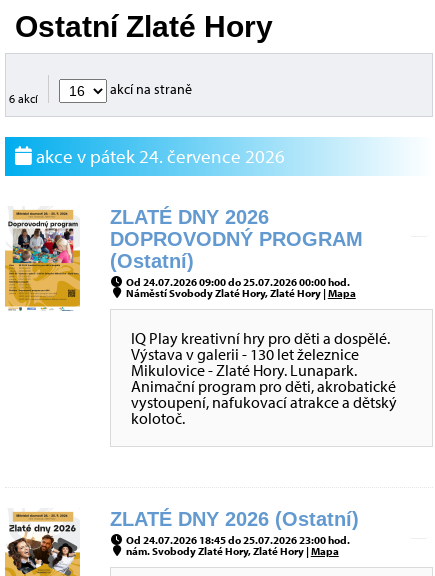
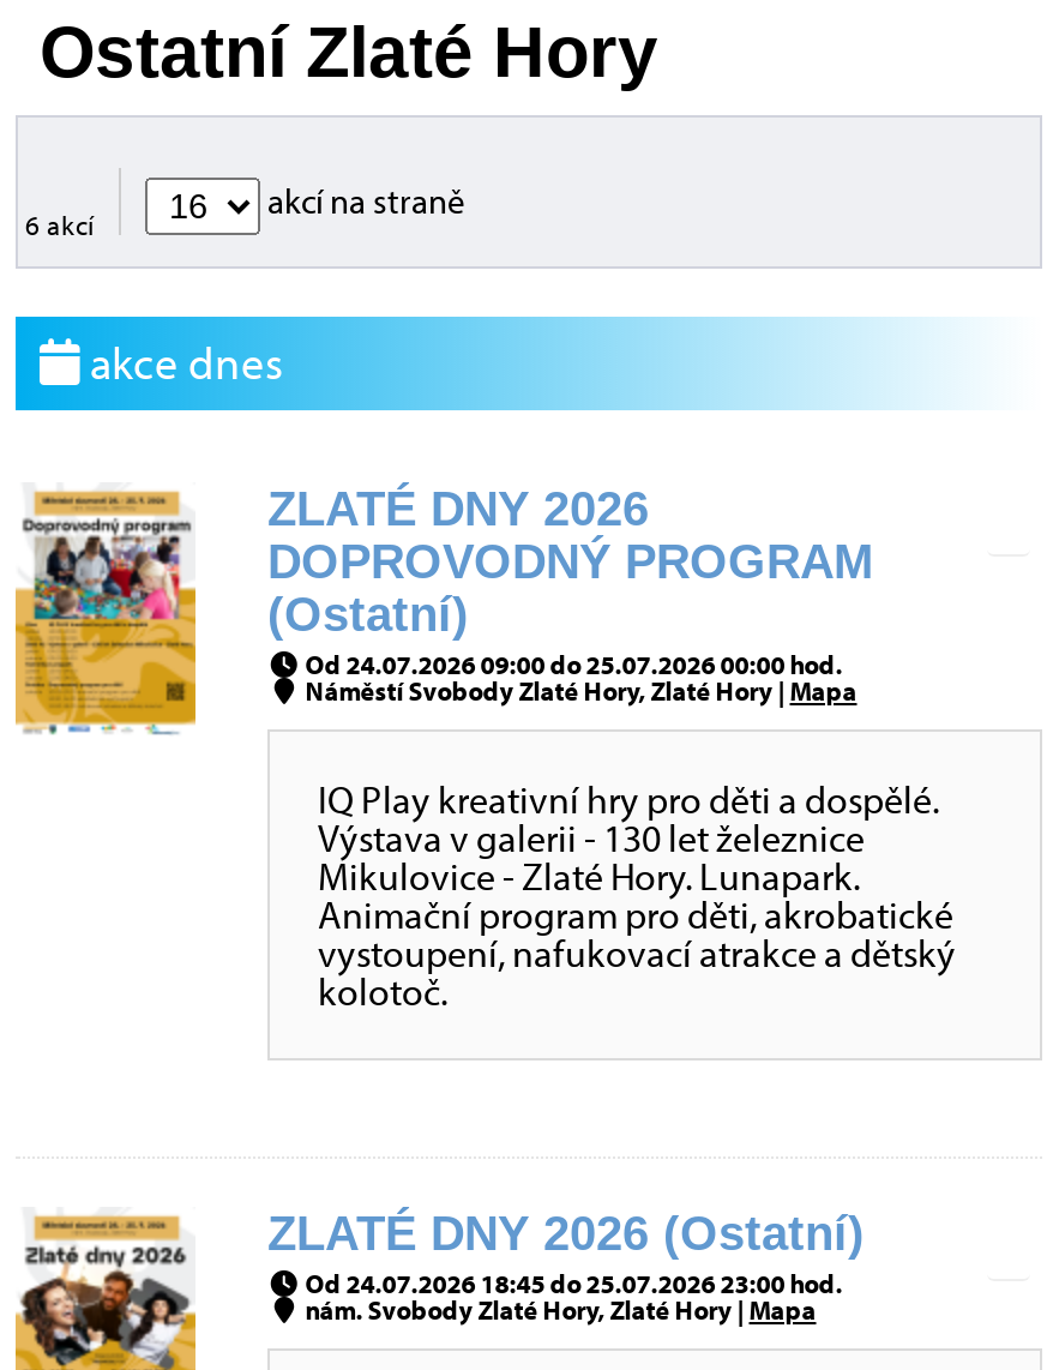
- akce v pátek 24. července 2026
+ akce dnes
